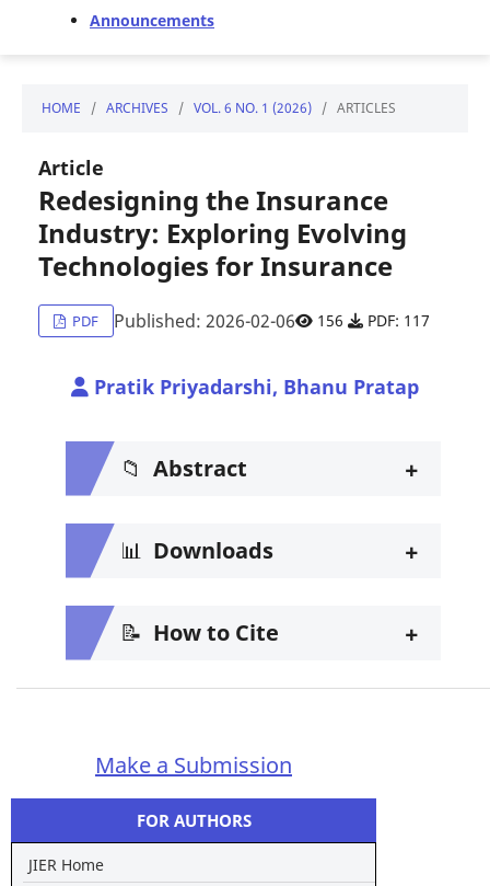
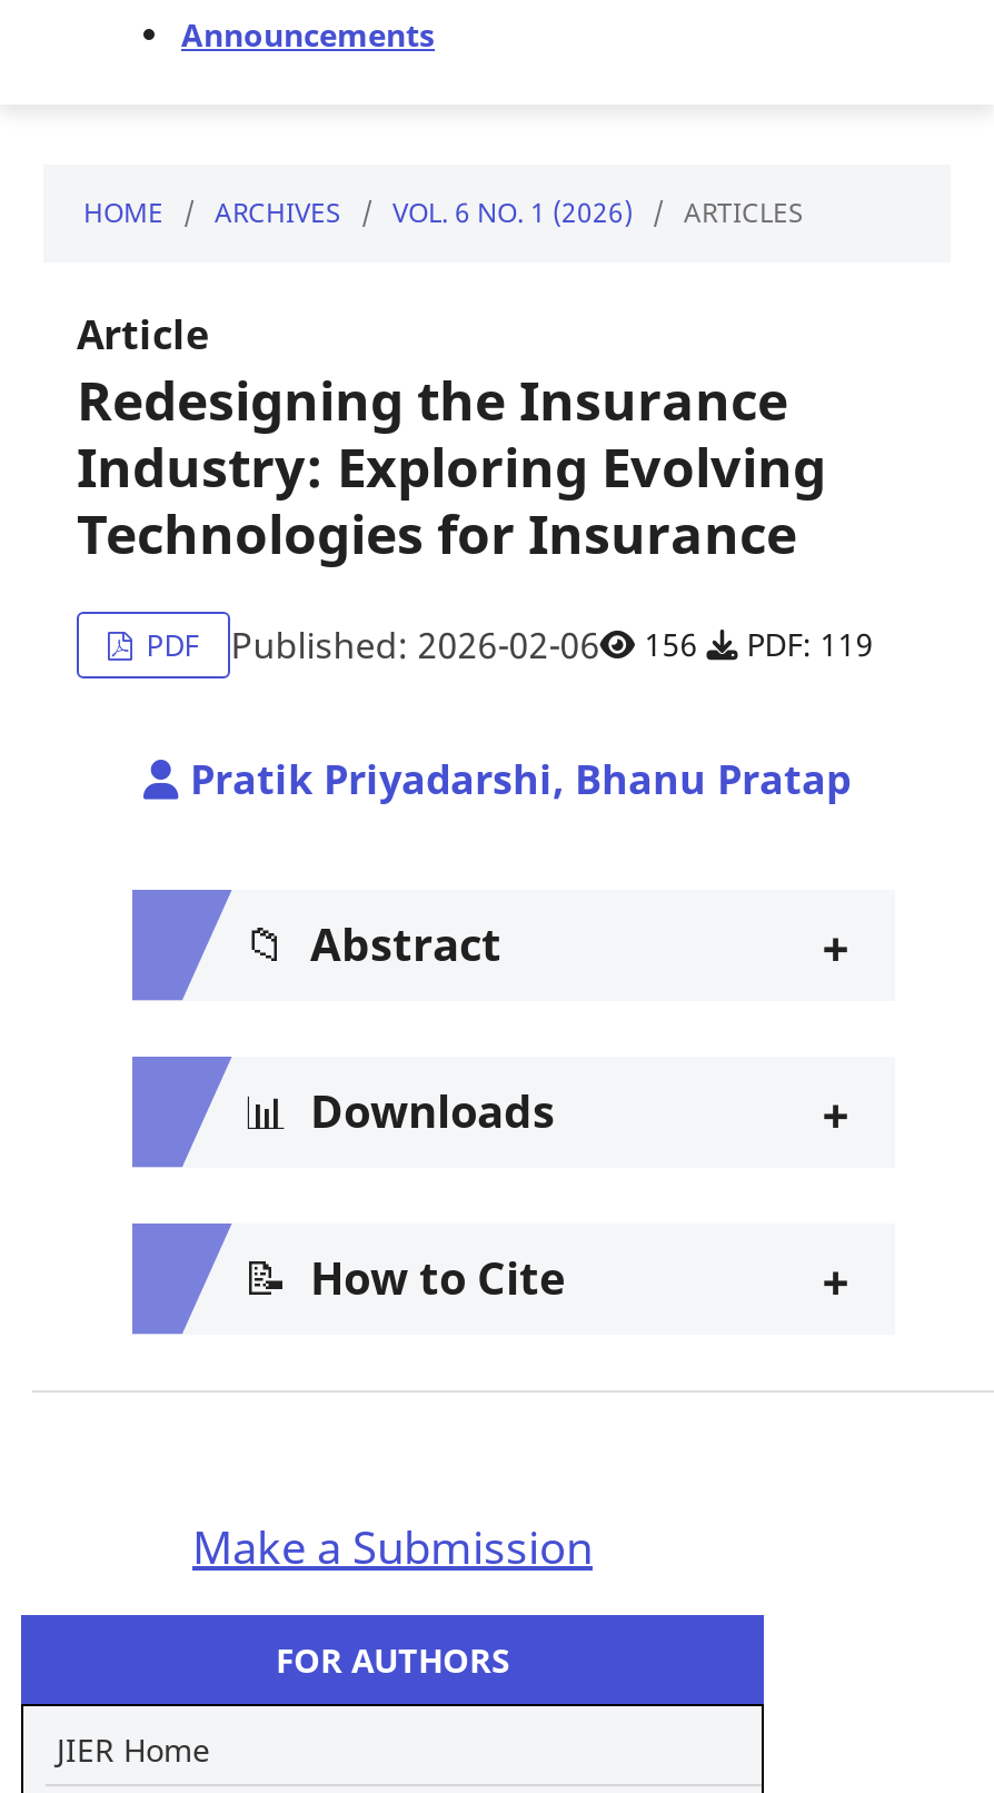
- PDF Published: 2026-02-06 156 PDF: 117
+ PDF Published: 2026-02-06 156 PDF: 119
